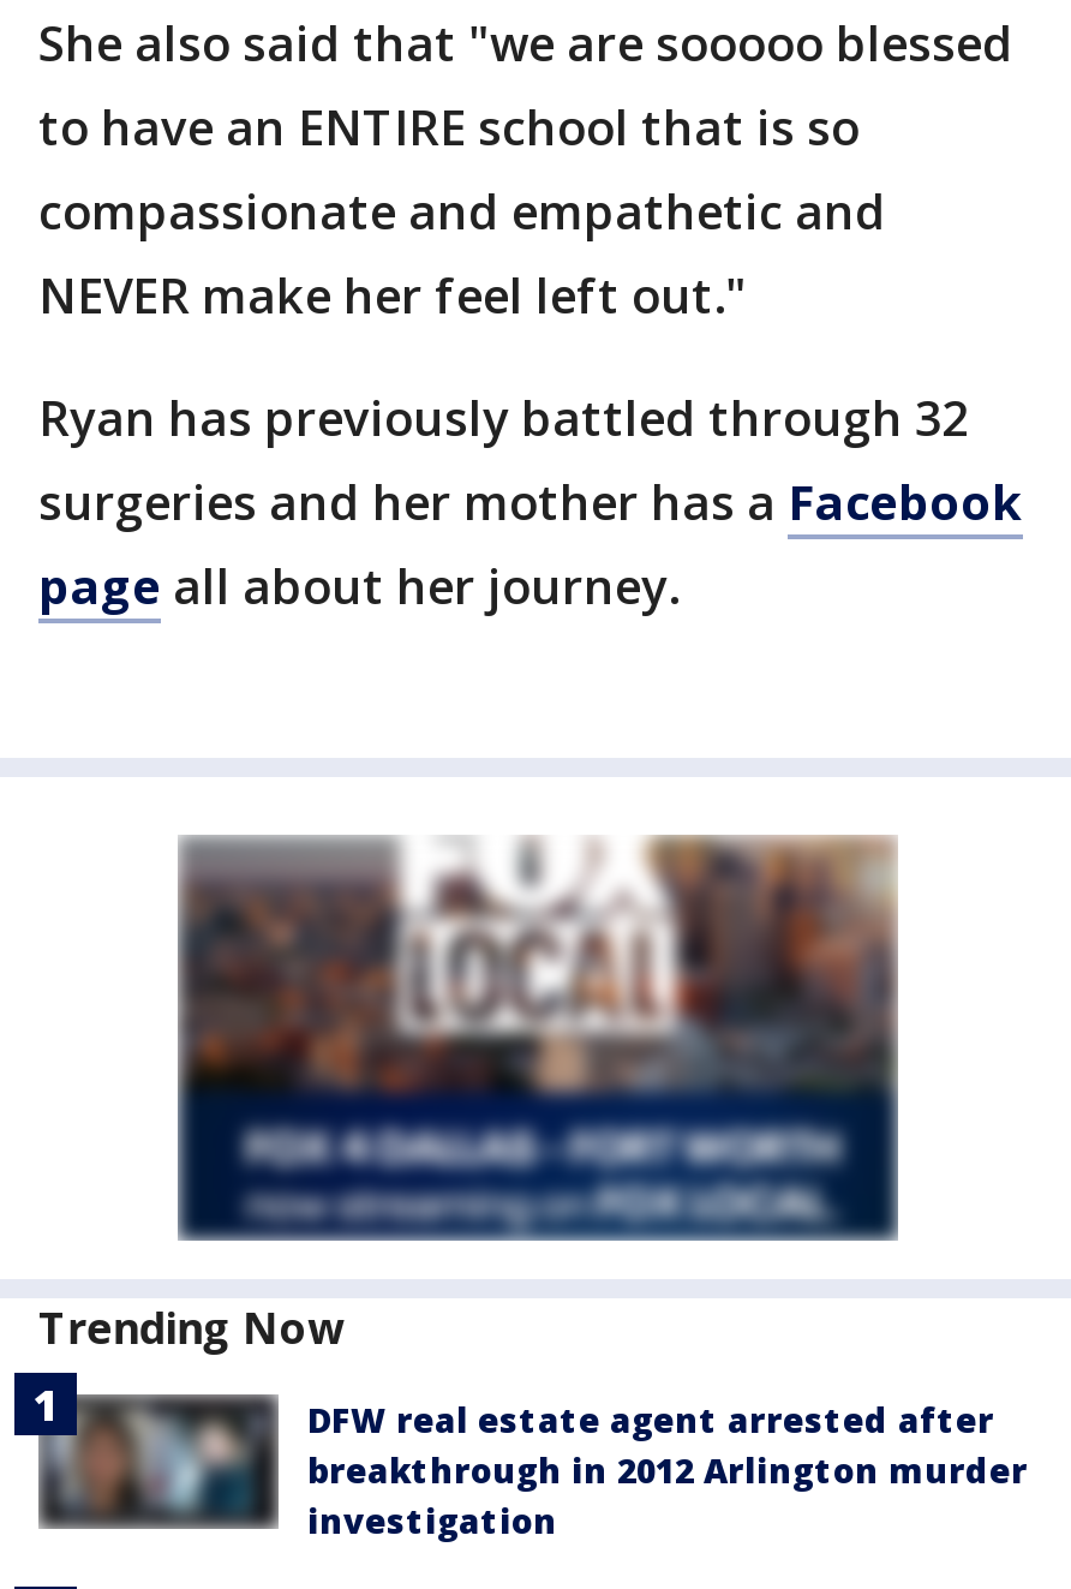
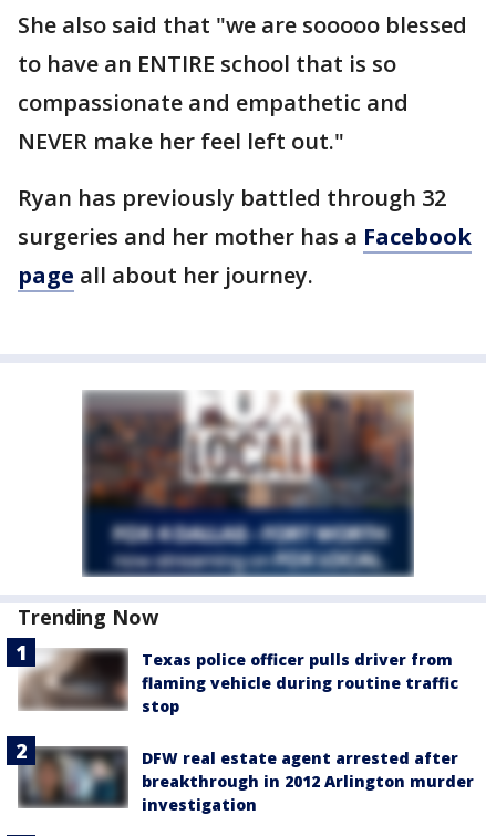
+ [image]
+ Texas police officer pulls driver from
+ flaming vehicle during routine traffic
+ stop
